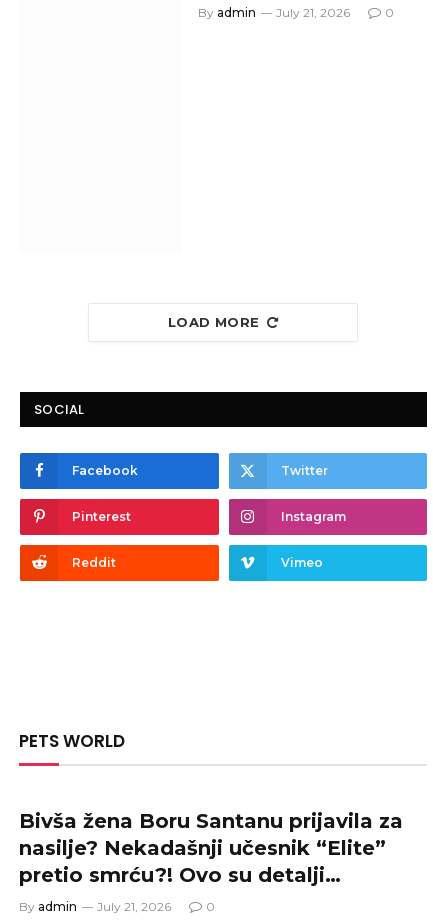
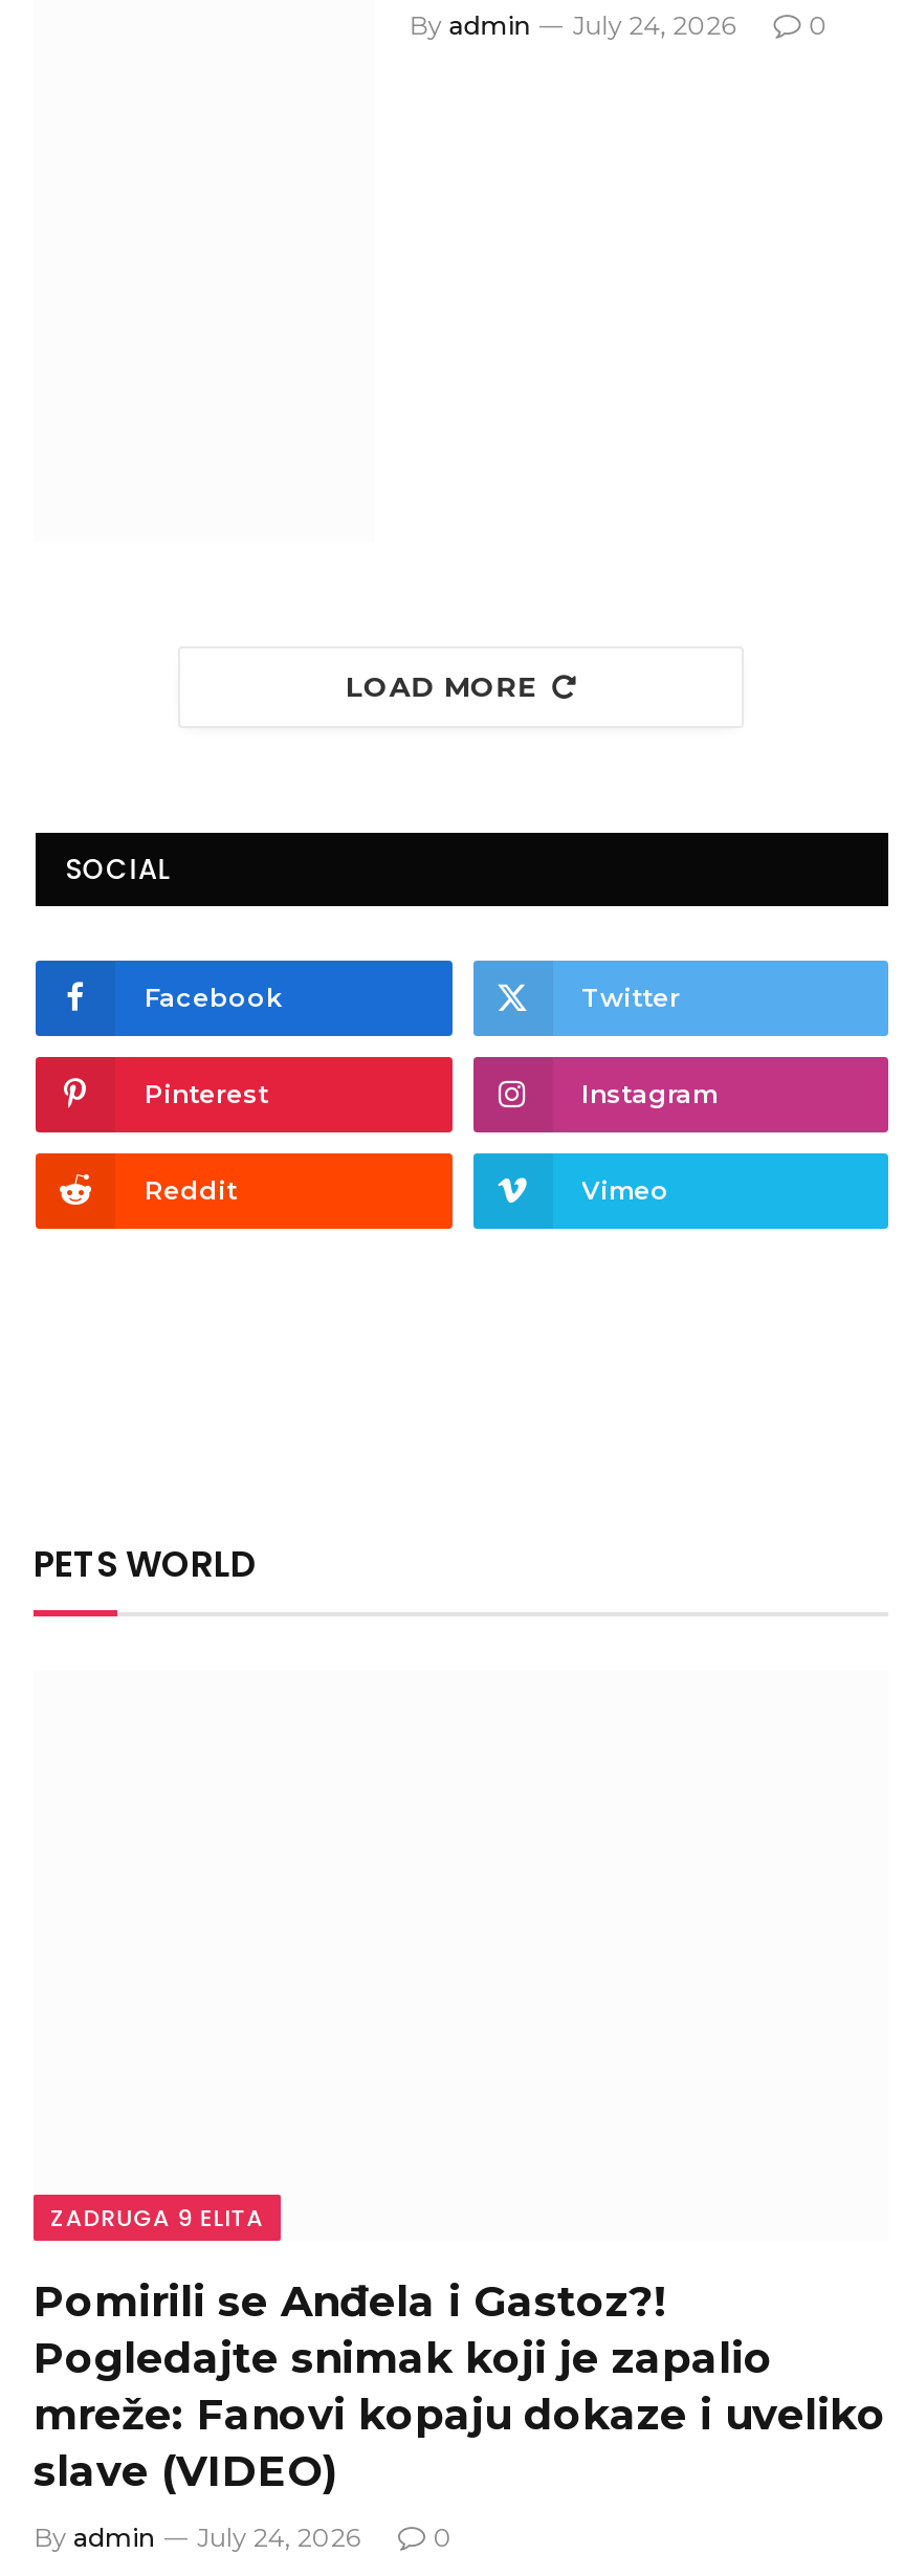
- By admin July 21, 2026
+ By admin July 24, 2026

- Bivša žena Boru Santanu prijavila za
- nasilje? Nekadašnji učesnik “Elite”
- pretio smrću?! Ovo su detalji…
+ ZADRUGA 9 ELITA
+ Pomirili se Anđela i Gastoz?!
+ Pogledajte snimak koji je zapalio
+ mreže: Fanovi kopaju dokaze i uveliko
+ slave (VIDEO)

- By admin July 21, 2026
+ By admin July 24, 2026
